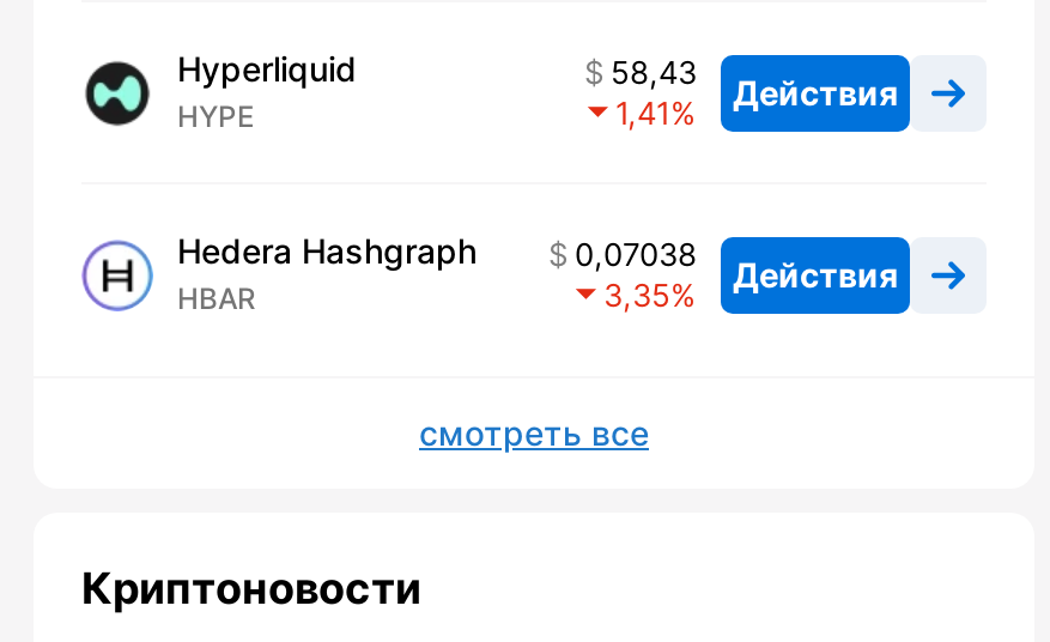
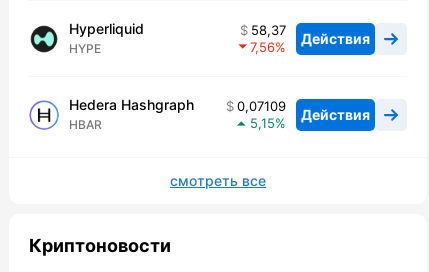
- 58,43 Действия
+ 58,37 Действия

- 1,41
+ 7,56

- 0,07038 Действия
+ 0,07109 Действия

- 3,35
+ 5,15
